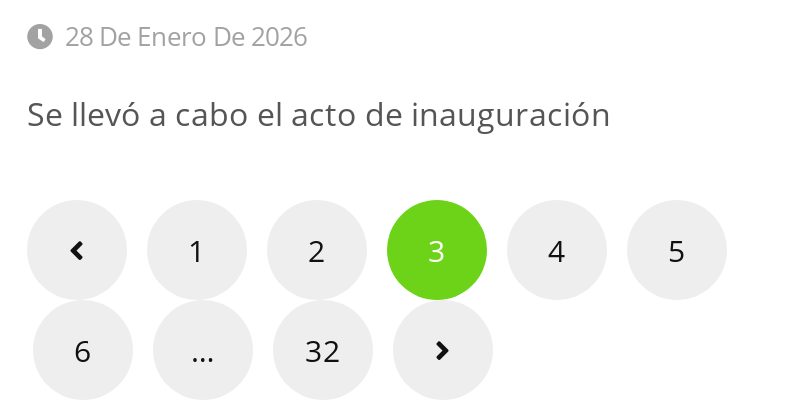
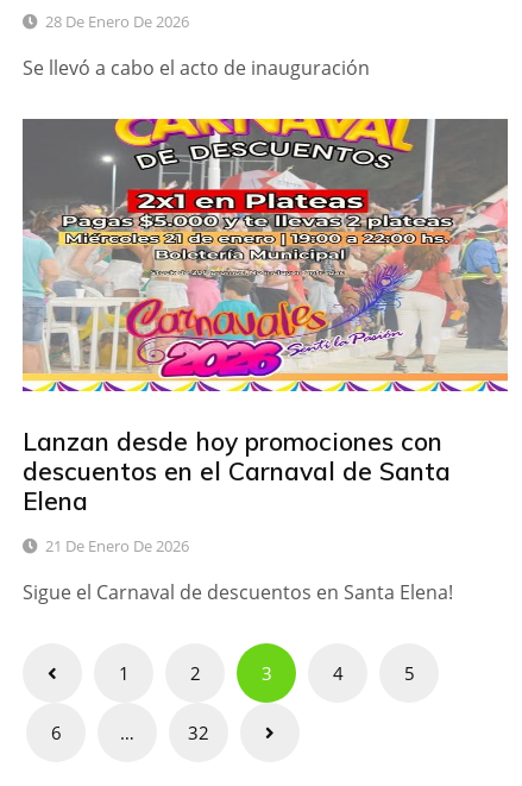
+ [image]
+ Lanzan desde hoy promociones con
+ descuentos en el Carnaval de Santa
+ Elena
+ 21 De Enero De 2026
+ Sigue el Carnaval de descuentos en Santa Elena!
